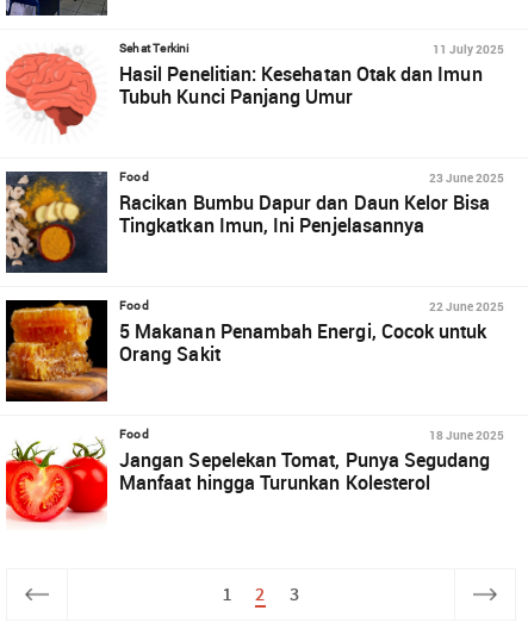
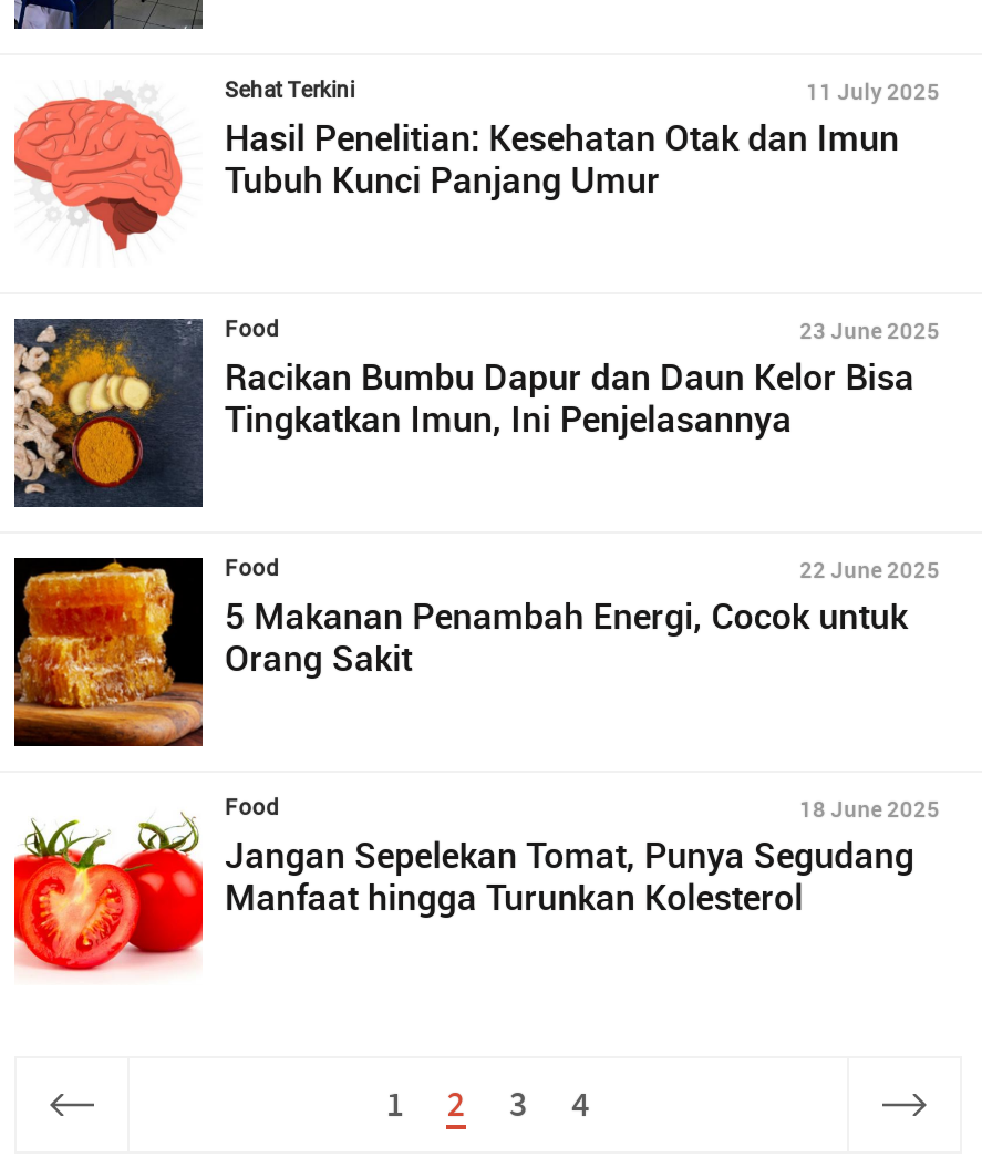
+ 4
